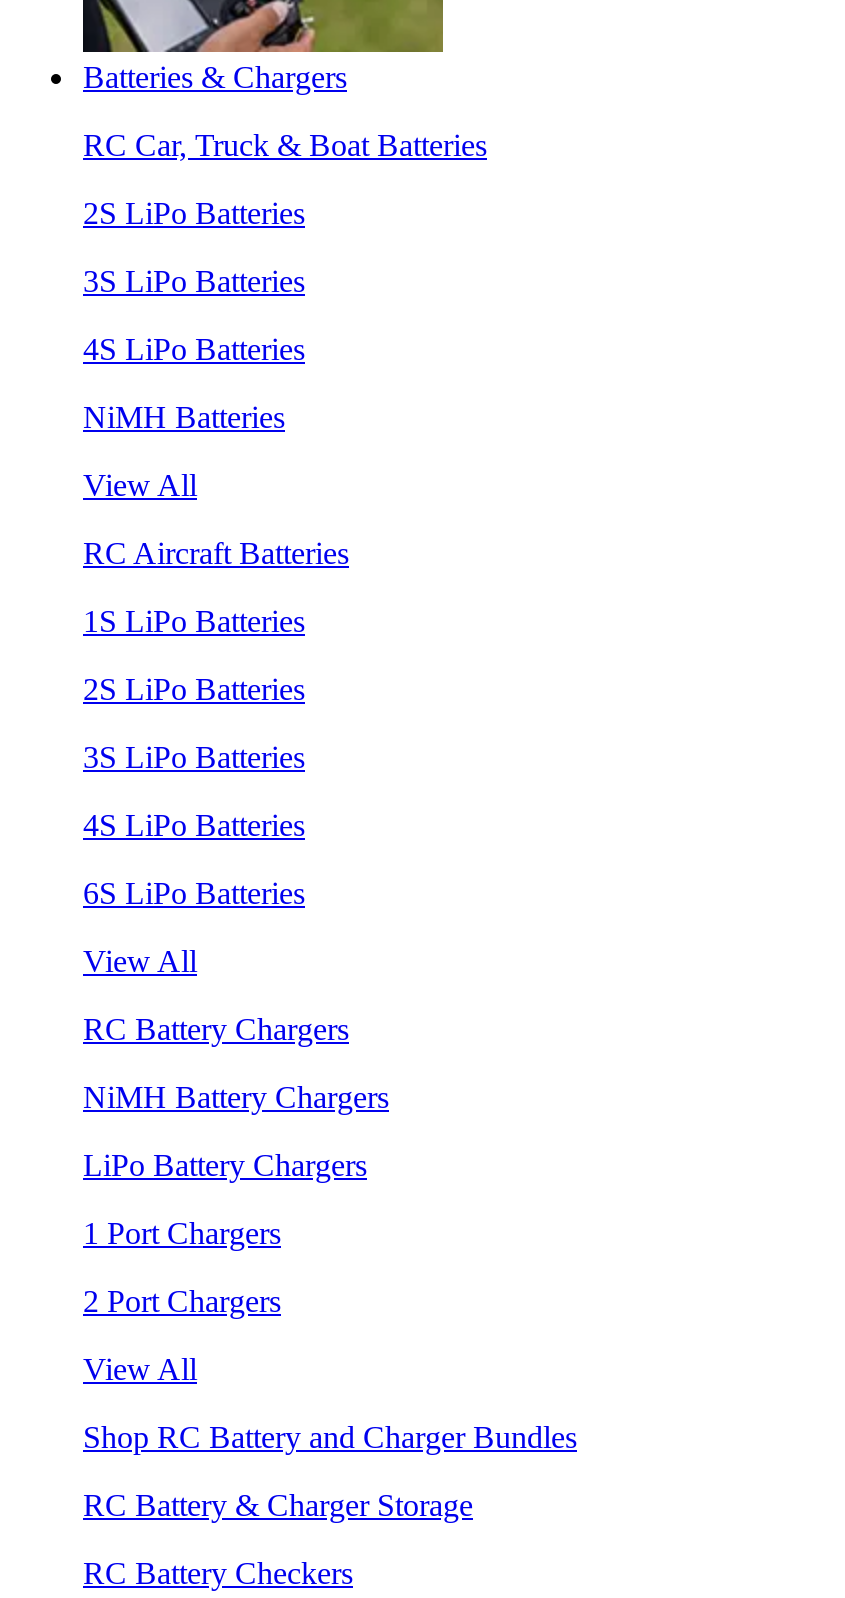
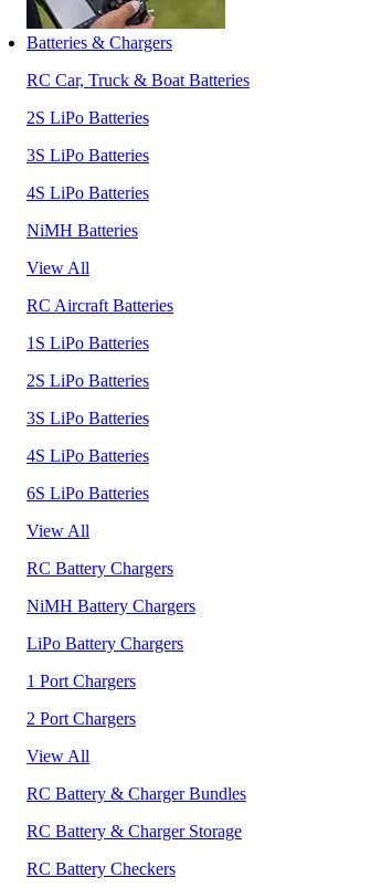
- Shop RC Battery and Charger Bundles
+ RC Battery & Charger Bundles
